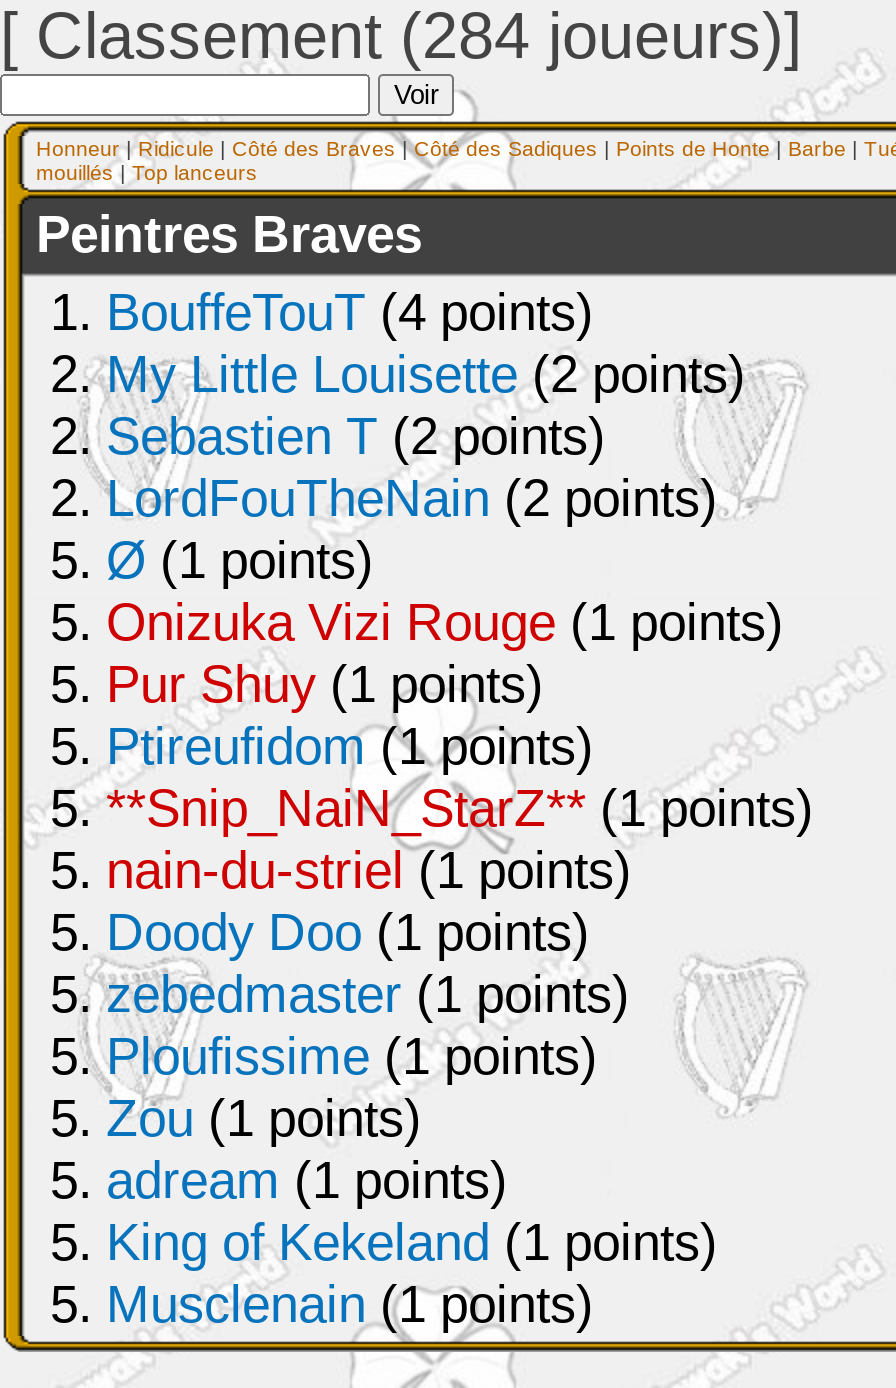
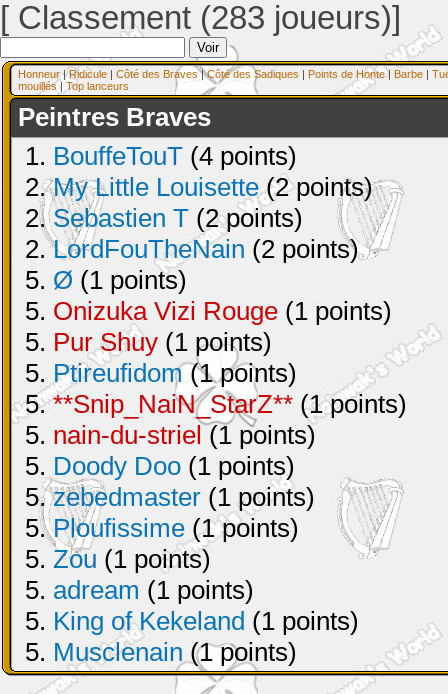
- [ Classement (284 joueurs)]
+ [ Classement (283 joueurs)]
